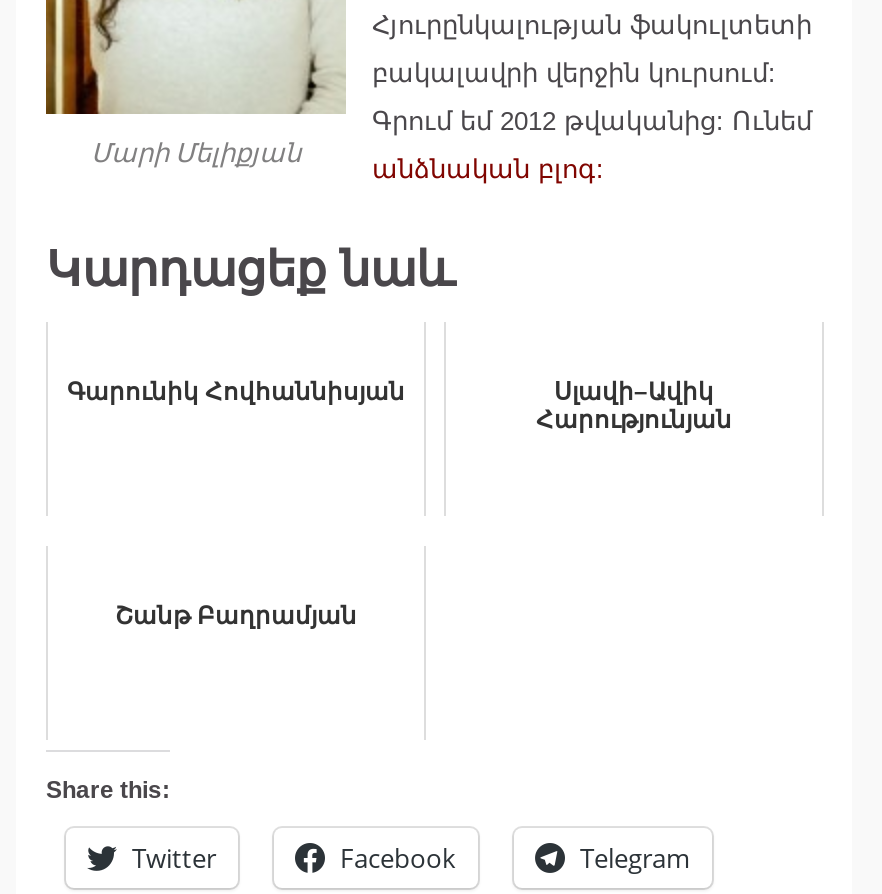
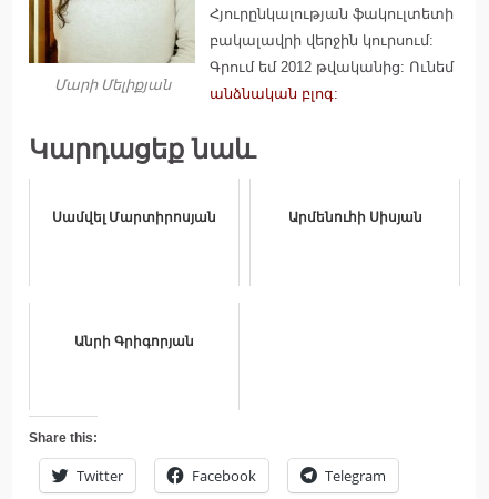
- Գարունիկ Հովհաննիսյան
- Սլավի–Ավիկ
- Հարությունյան
+ Սամվել Մարտիրոսյան
+ Արմենուհի Սիսյան

- Շանթ Բաղրամյան
+ Անրի Գրիգորյան
